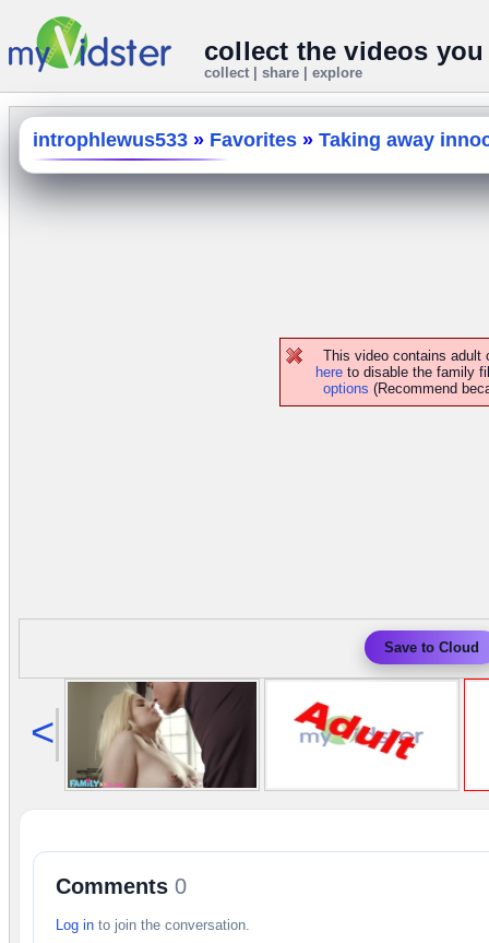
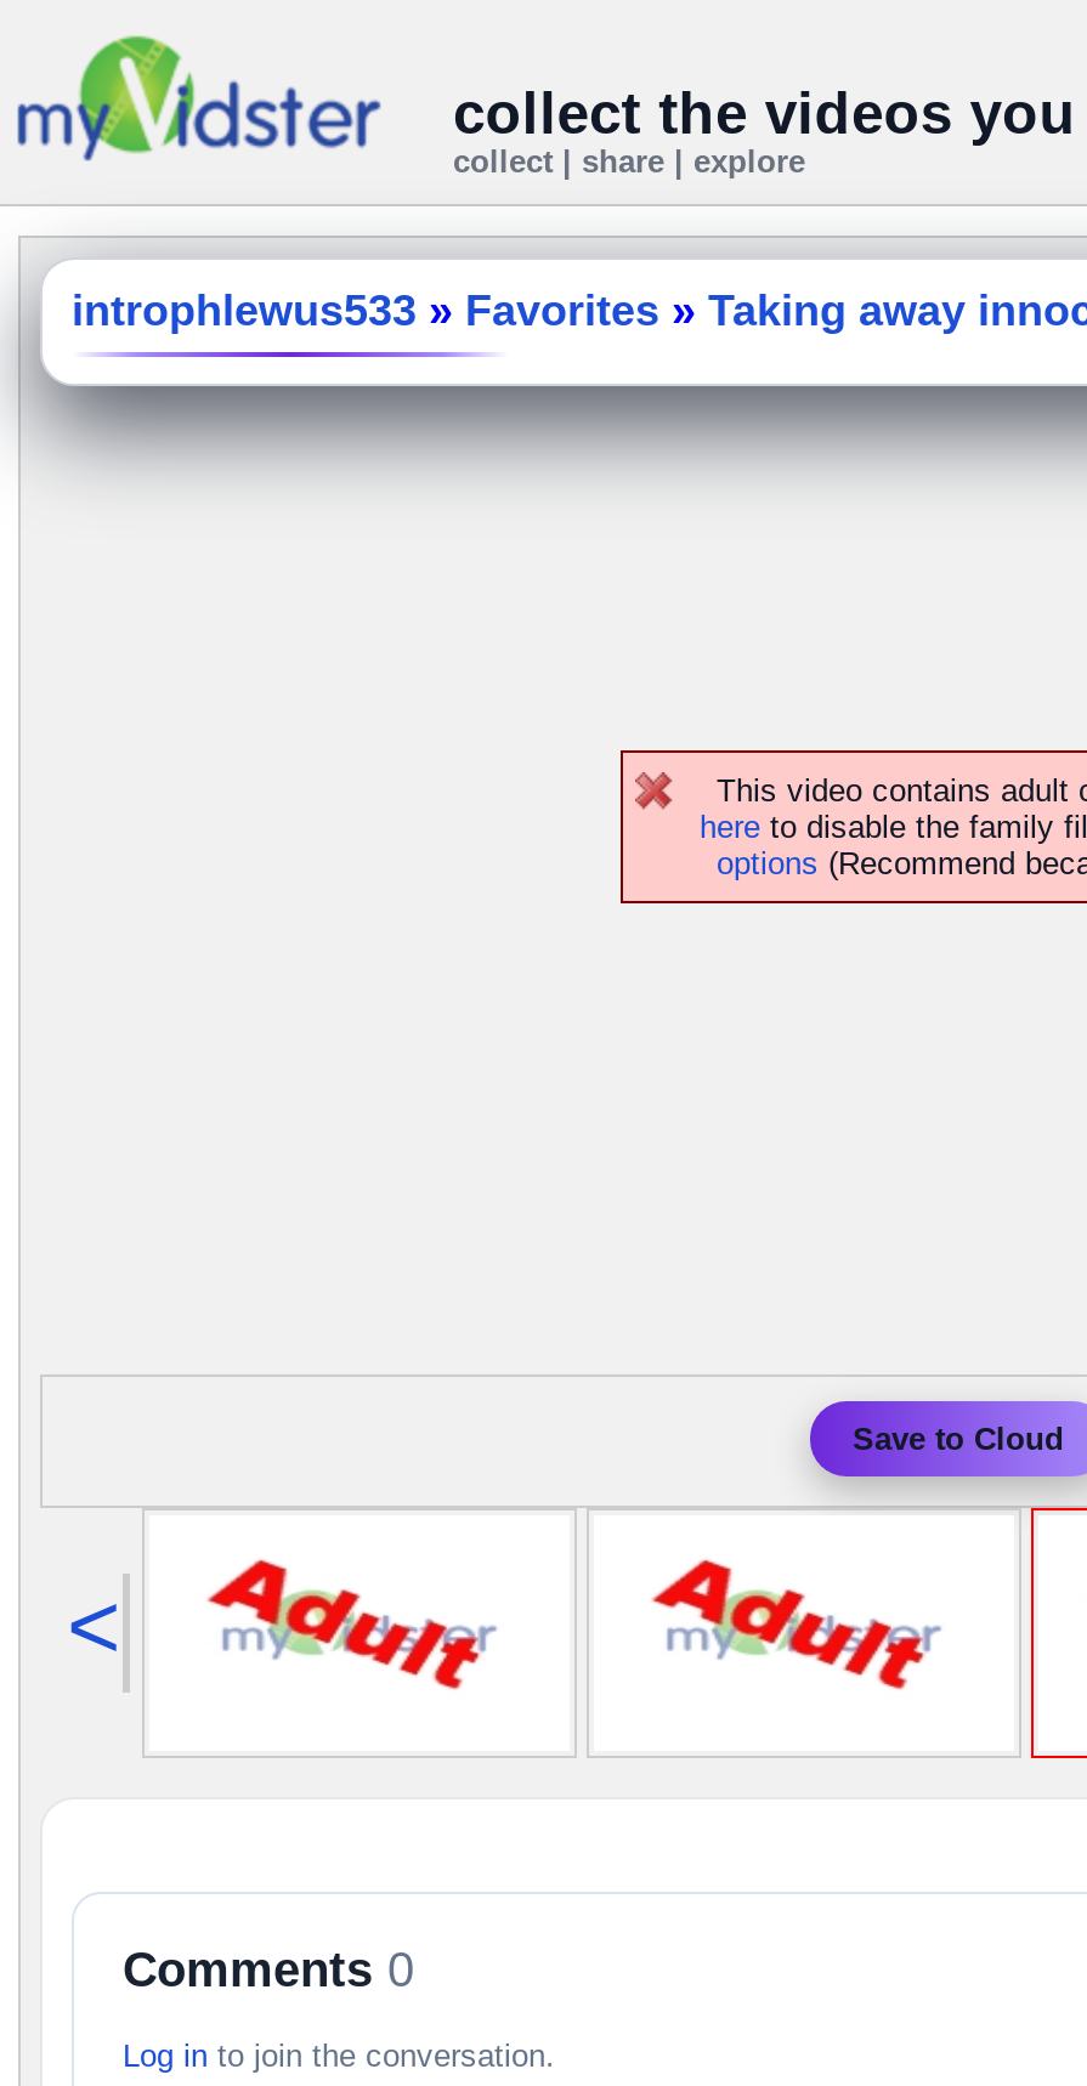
- [image]
+ [image]
